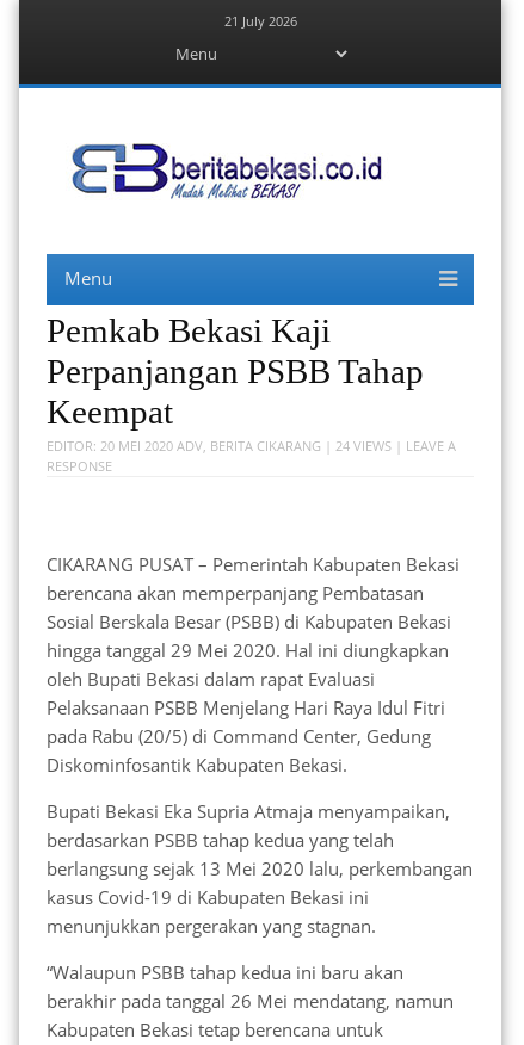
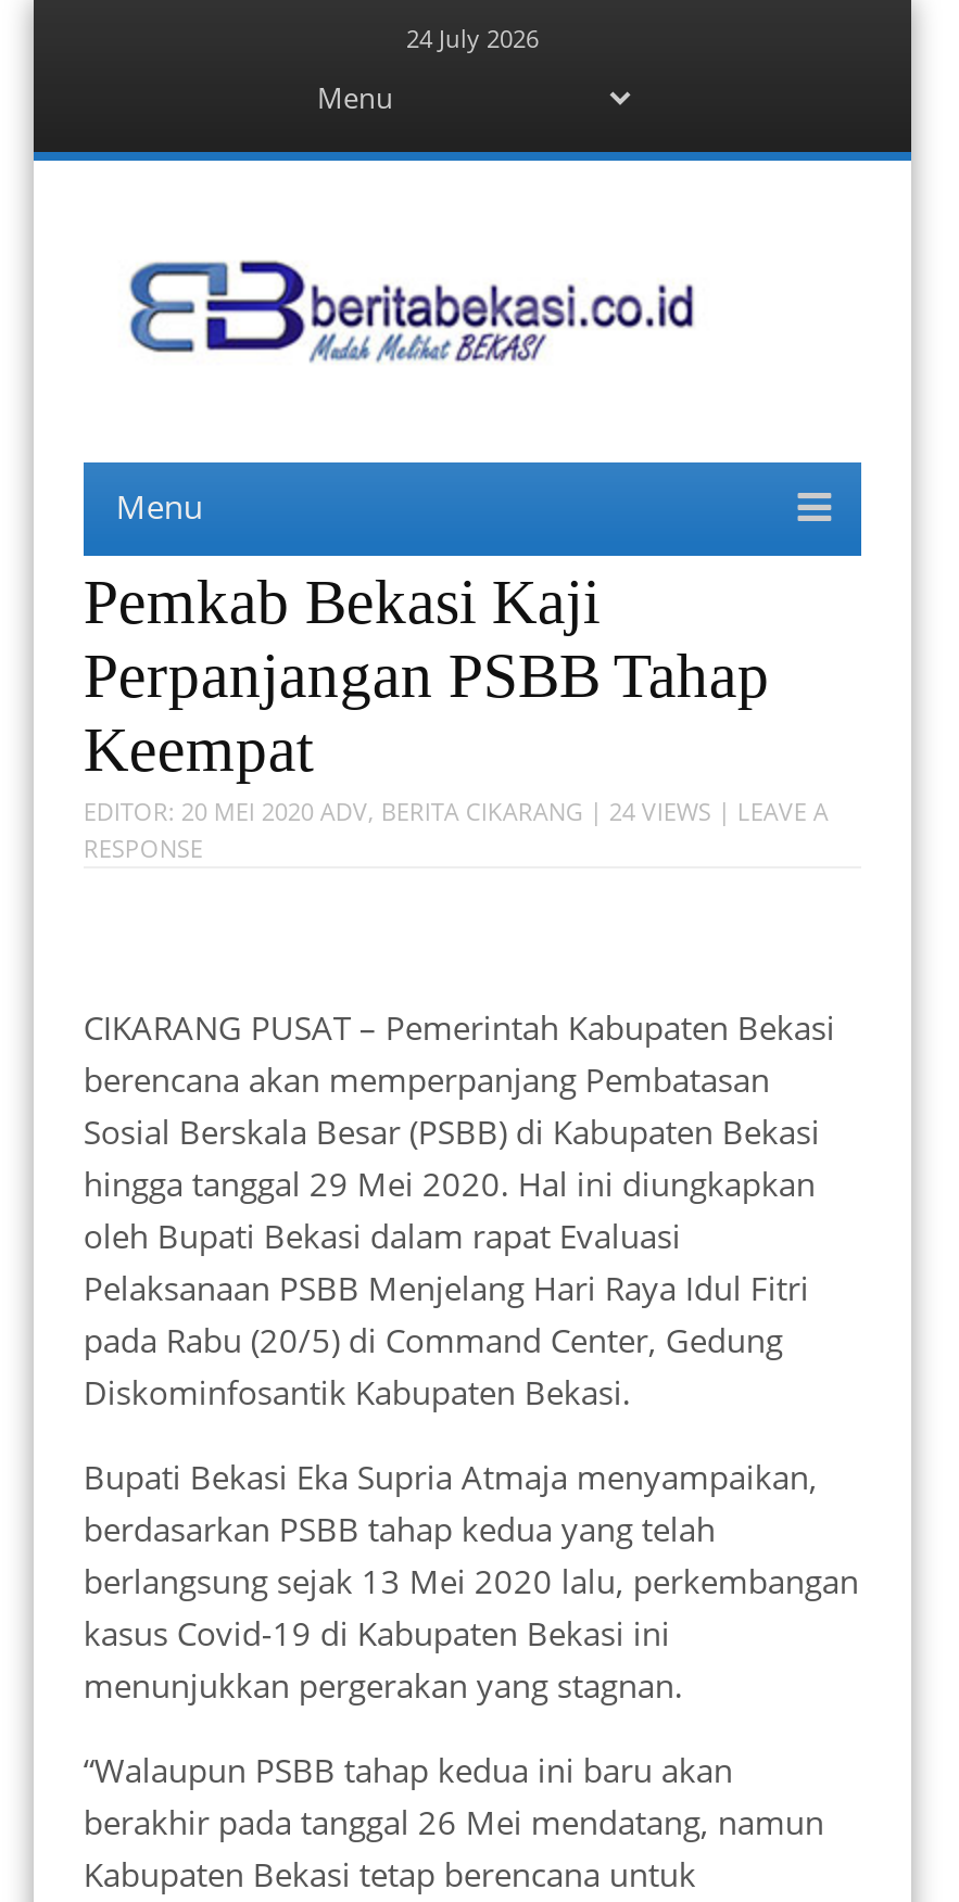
- 21 July 2026
+ 24 July 2026
